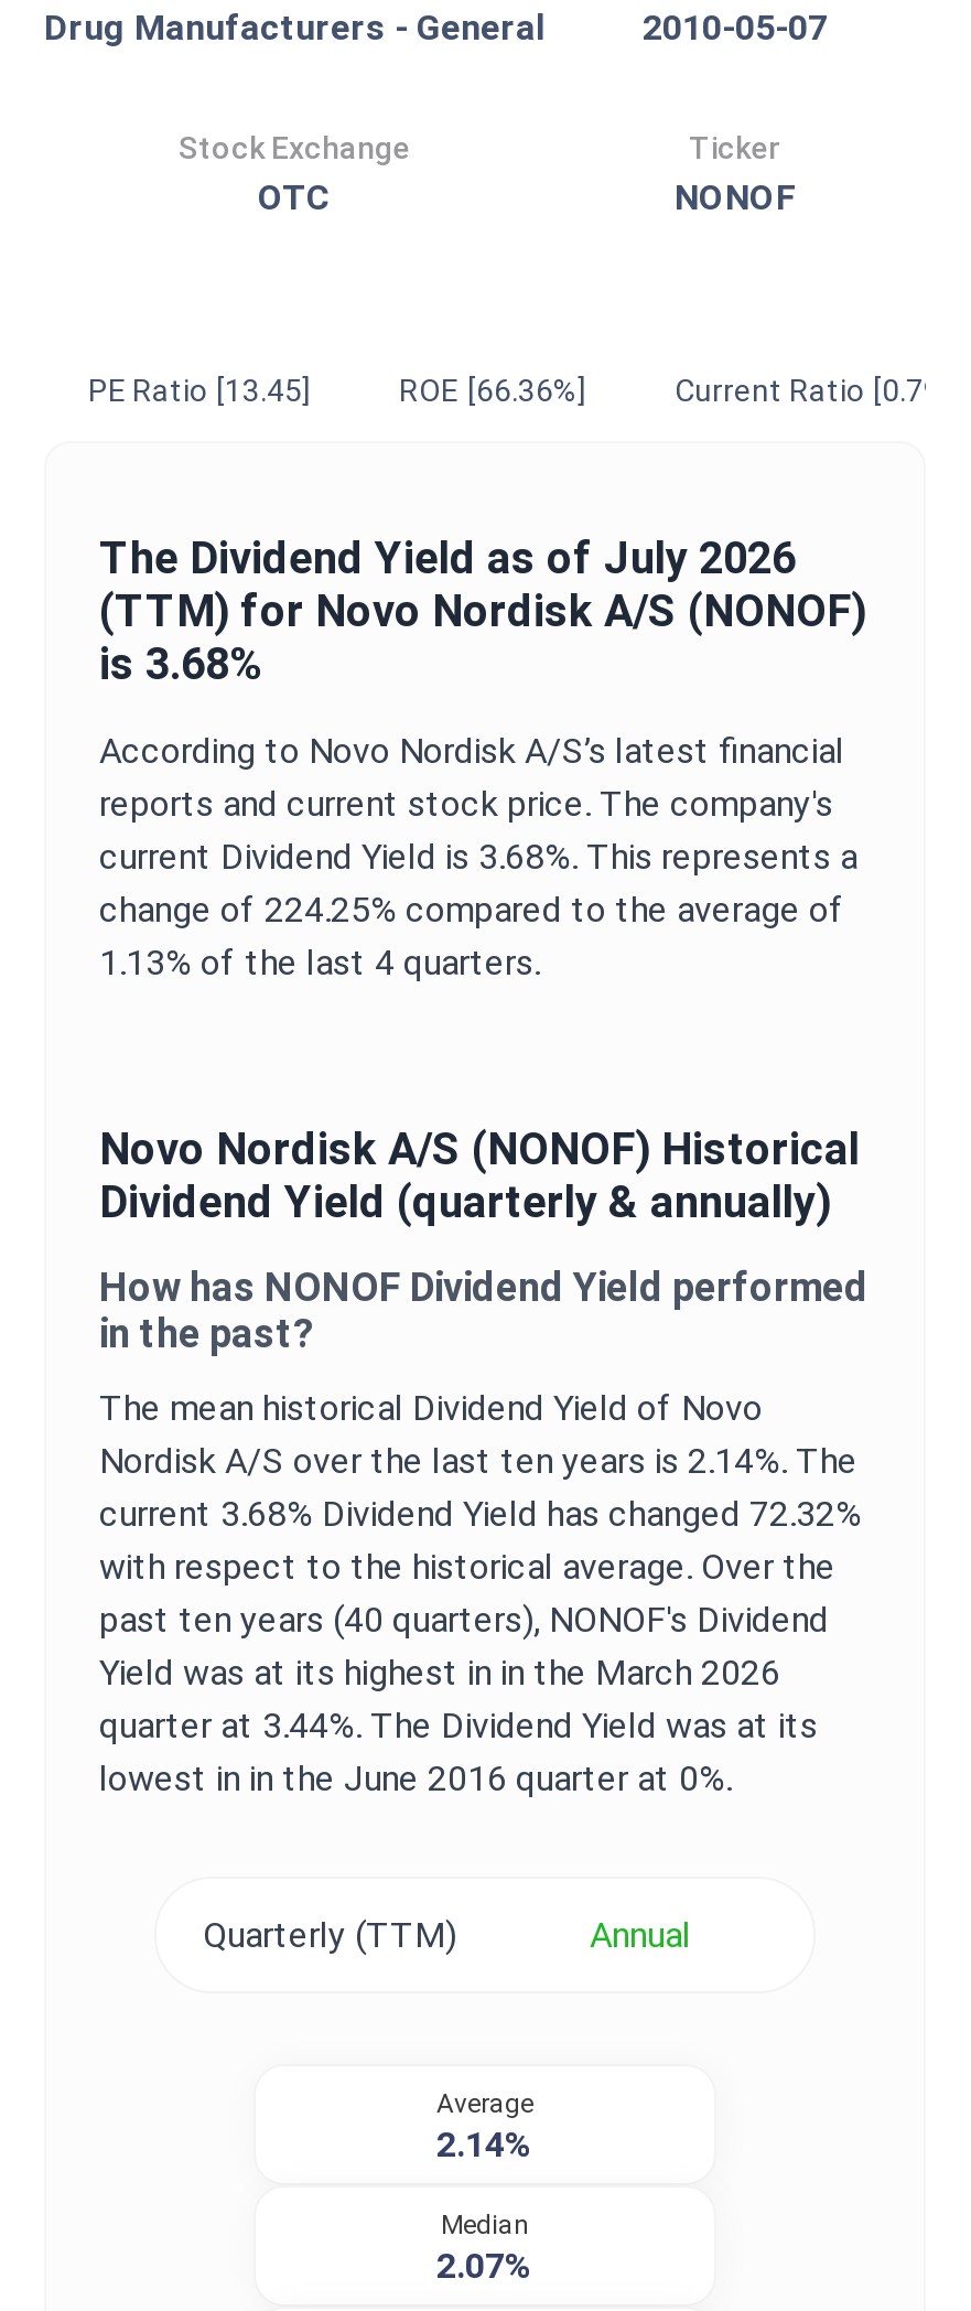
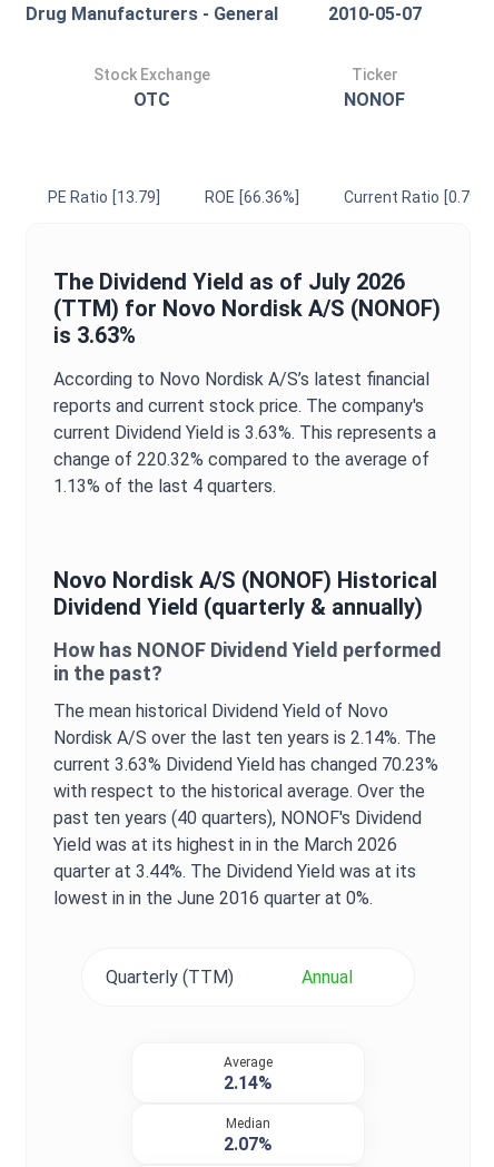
- PE Ratio [13.45]
+ PE Ratio [13.79]

- is 3.68%
+ is 3.63%

- current Dividend Yield is 3.68%. This represents a
+ current Dividend Yield is 3.63%. This represents a

- change of 224.25% compared to the average of
+ change of 220.32% compared to the average of

- current 3.68% Dividend Yield has changed 72.32%
+ current 3.63% Dividend Yield has changed 70.23%
